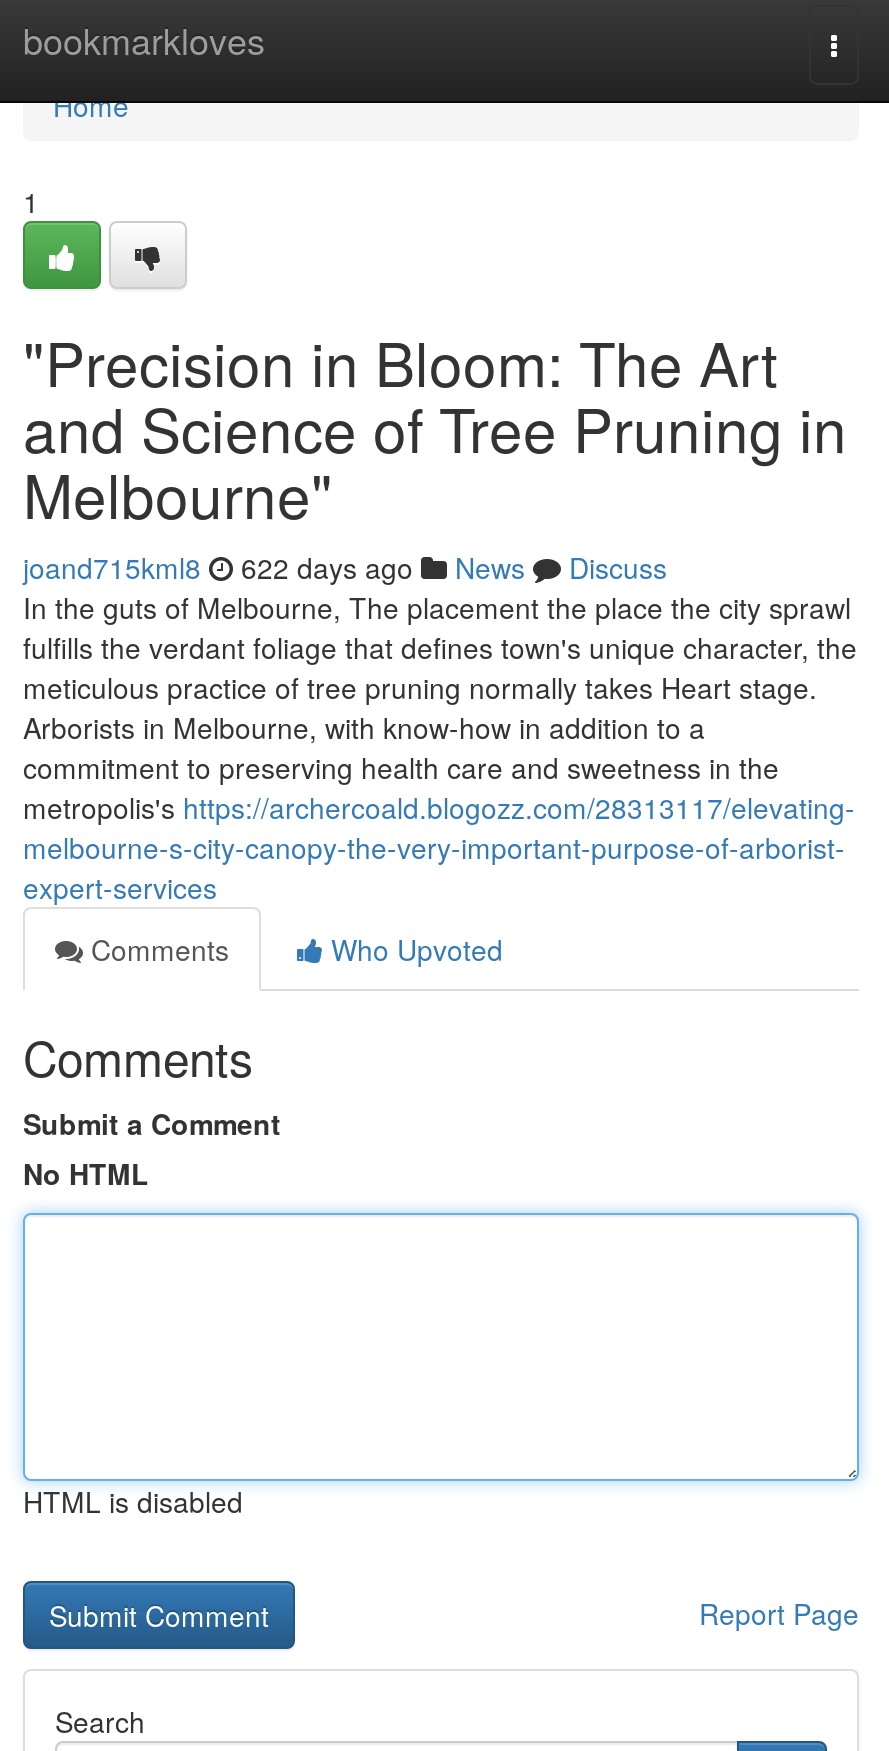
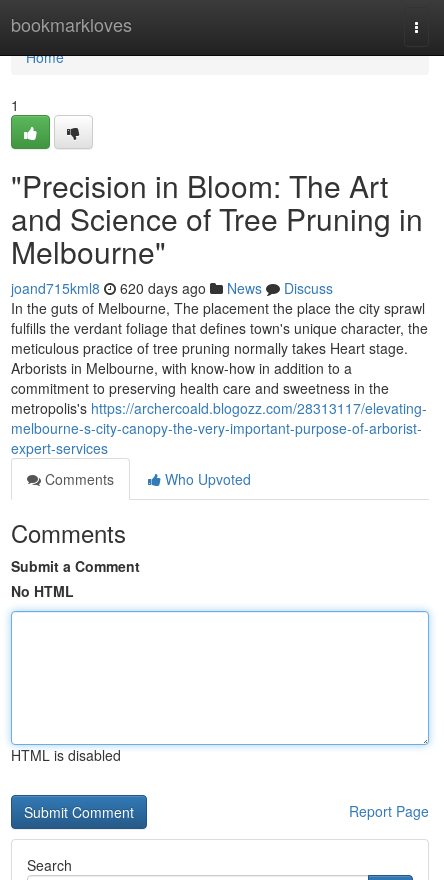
- joand715kml8 622 days ago News Discuss
+ joand715kml8 620 days ago News Discuss
